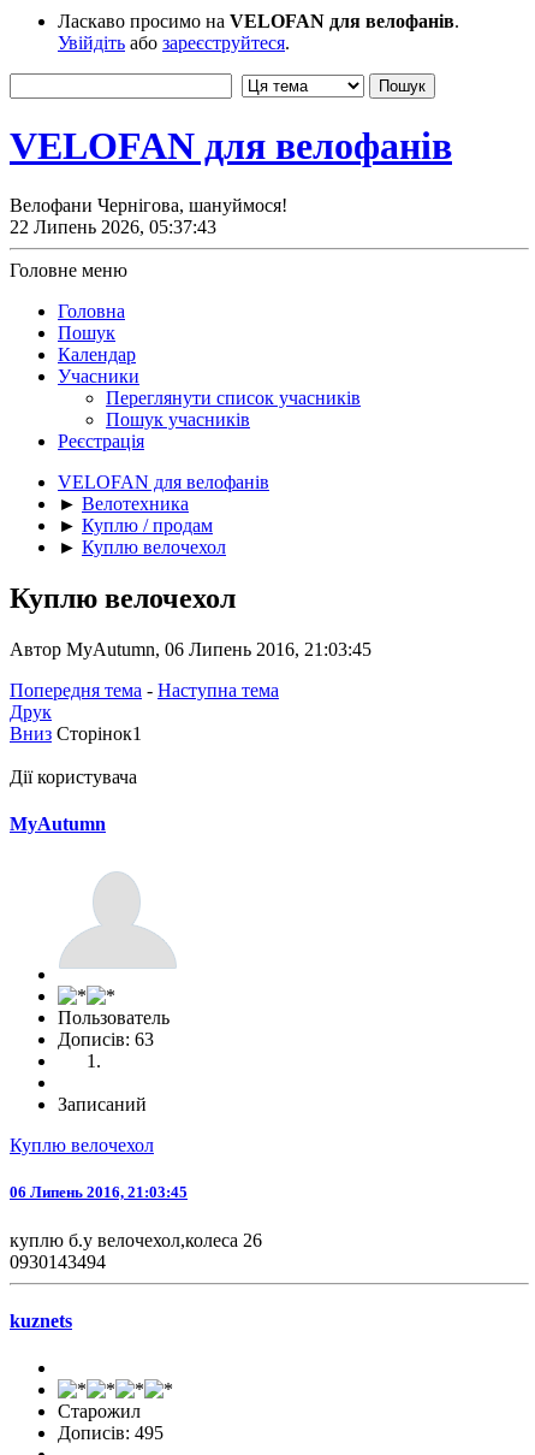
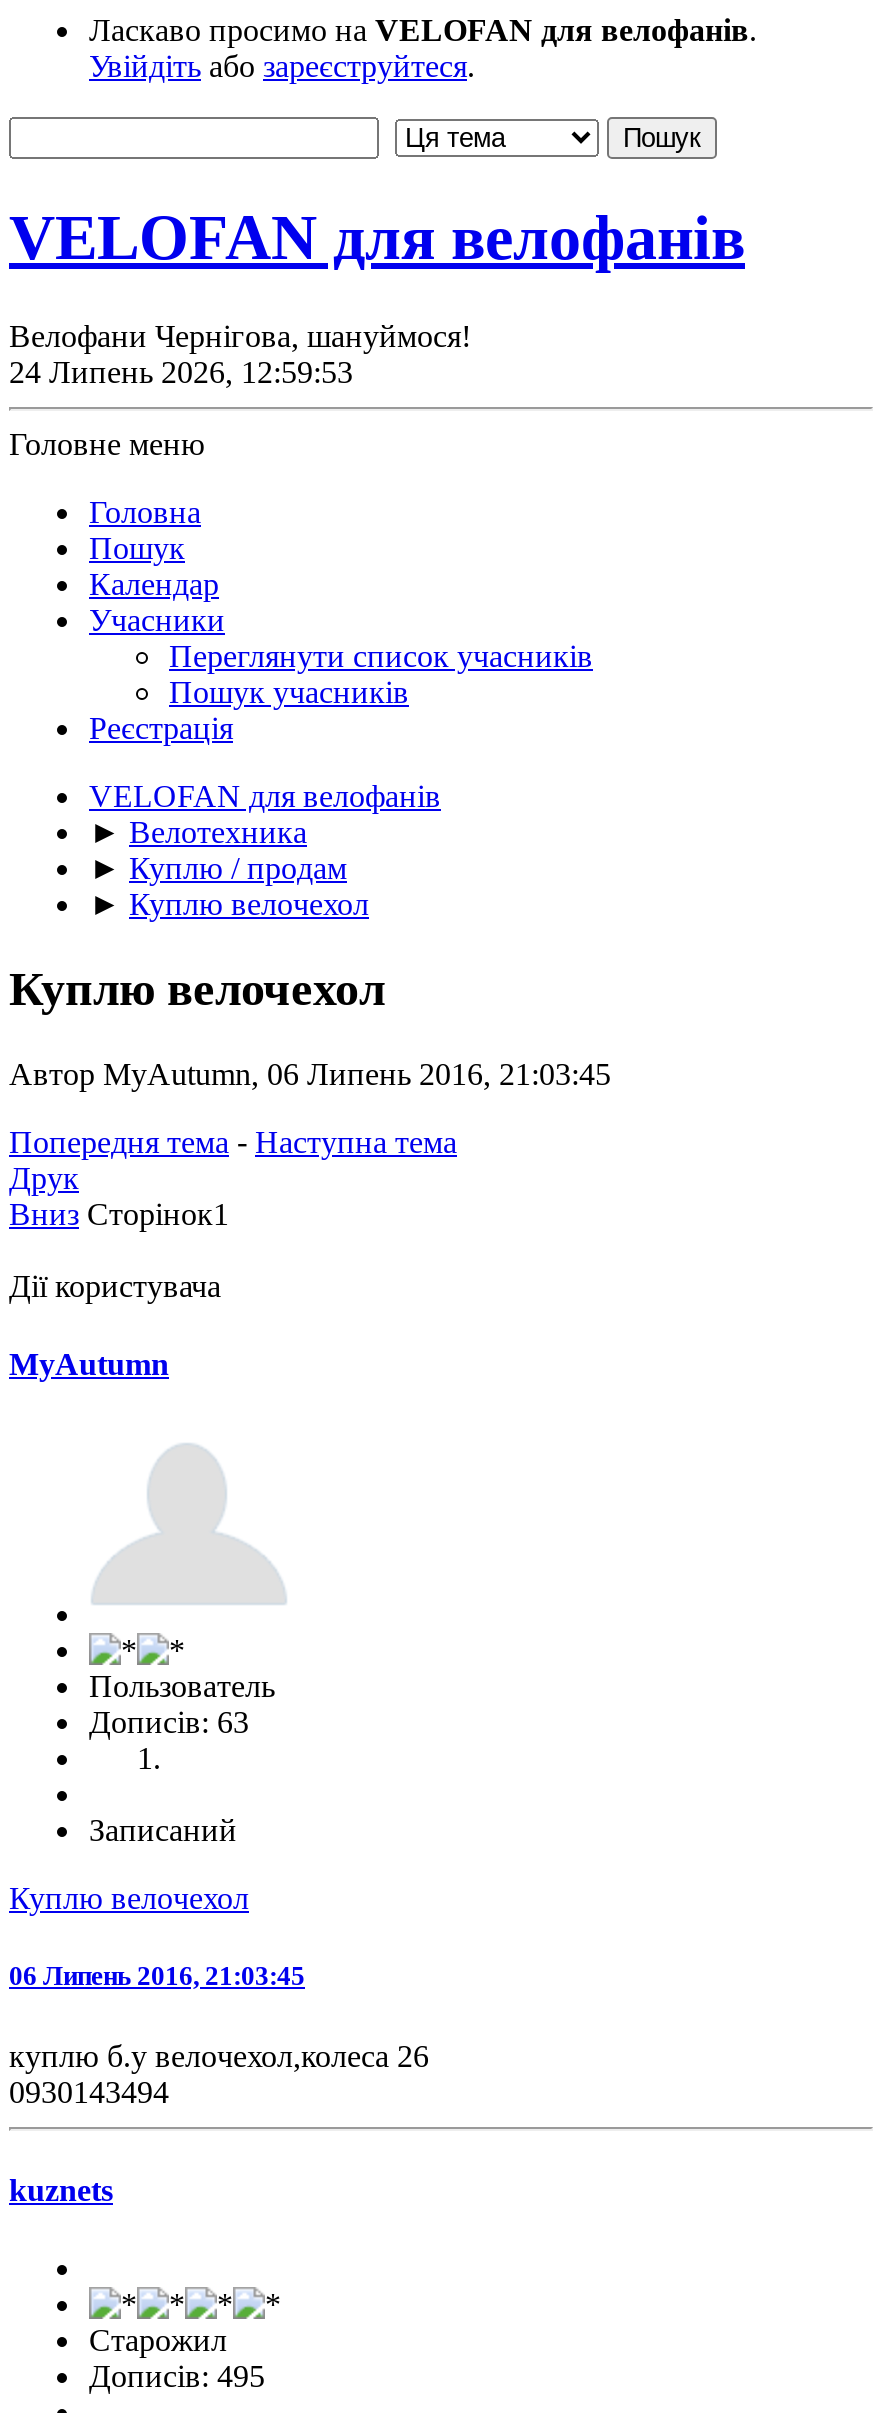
- 22 Липень 2026, 05:37:43
+ 24 Липень 2026, 12:59:53
